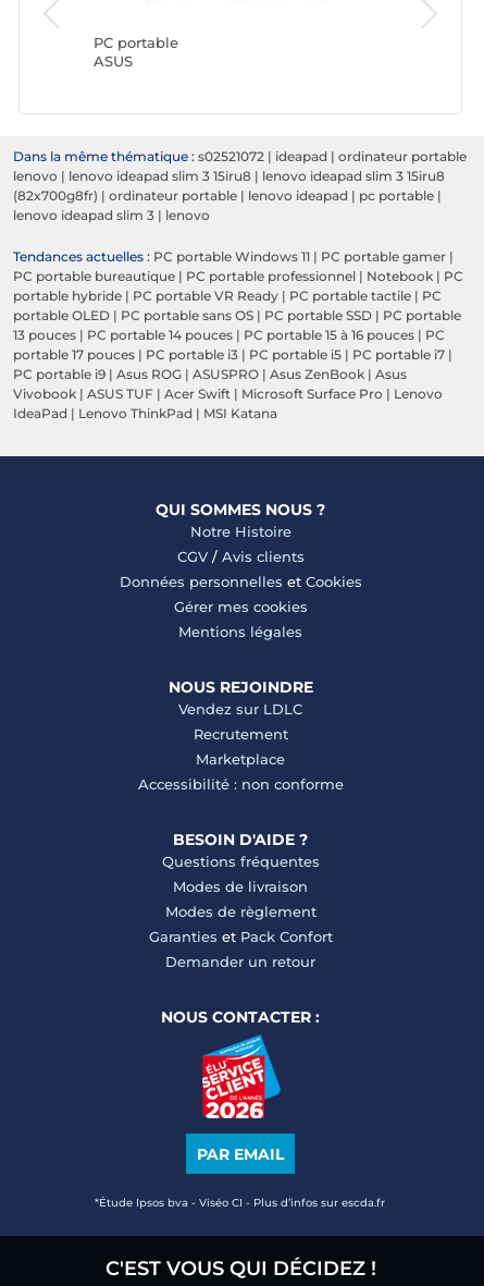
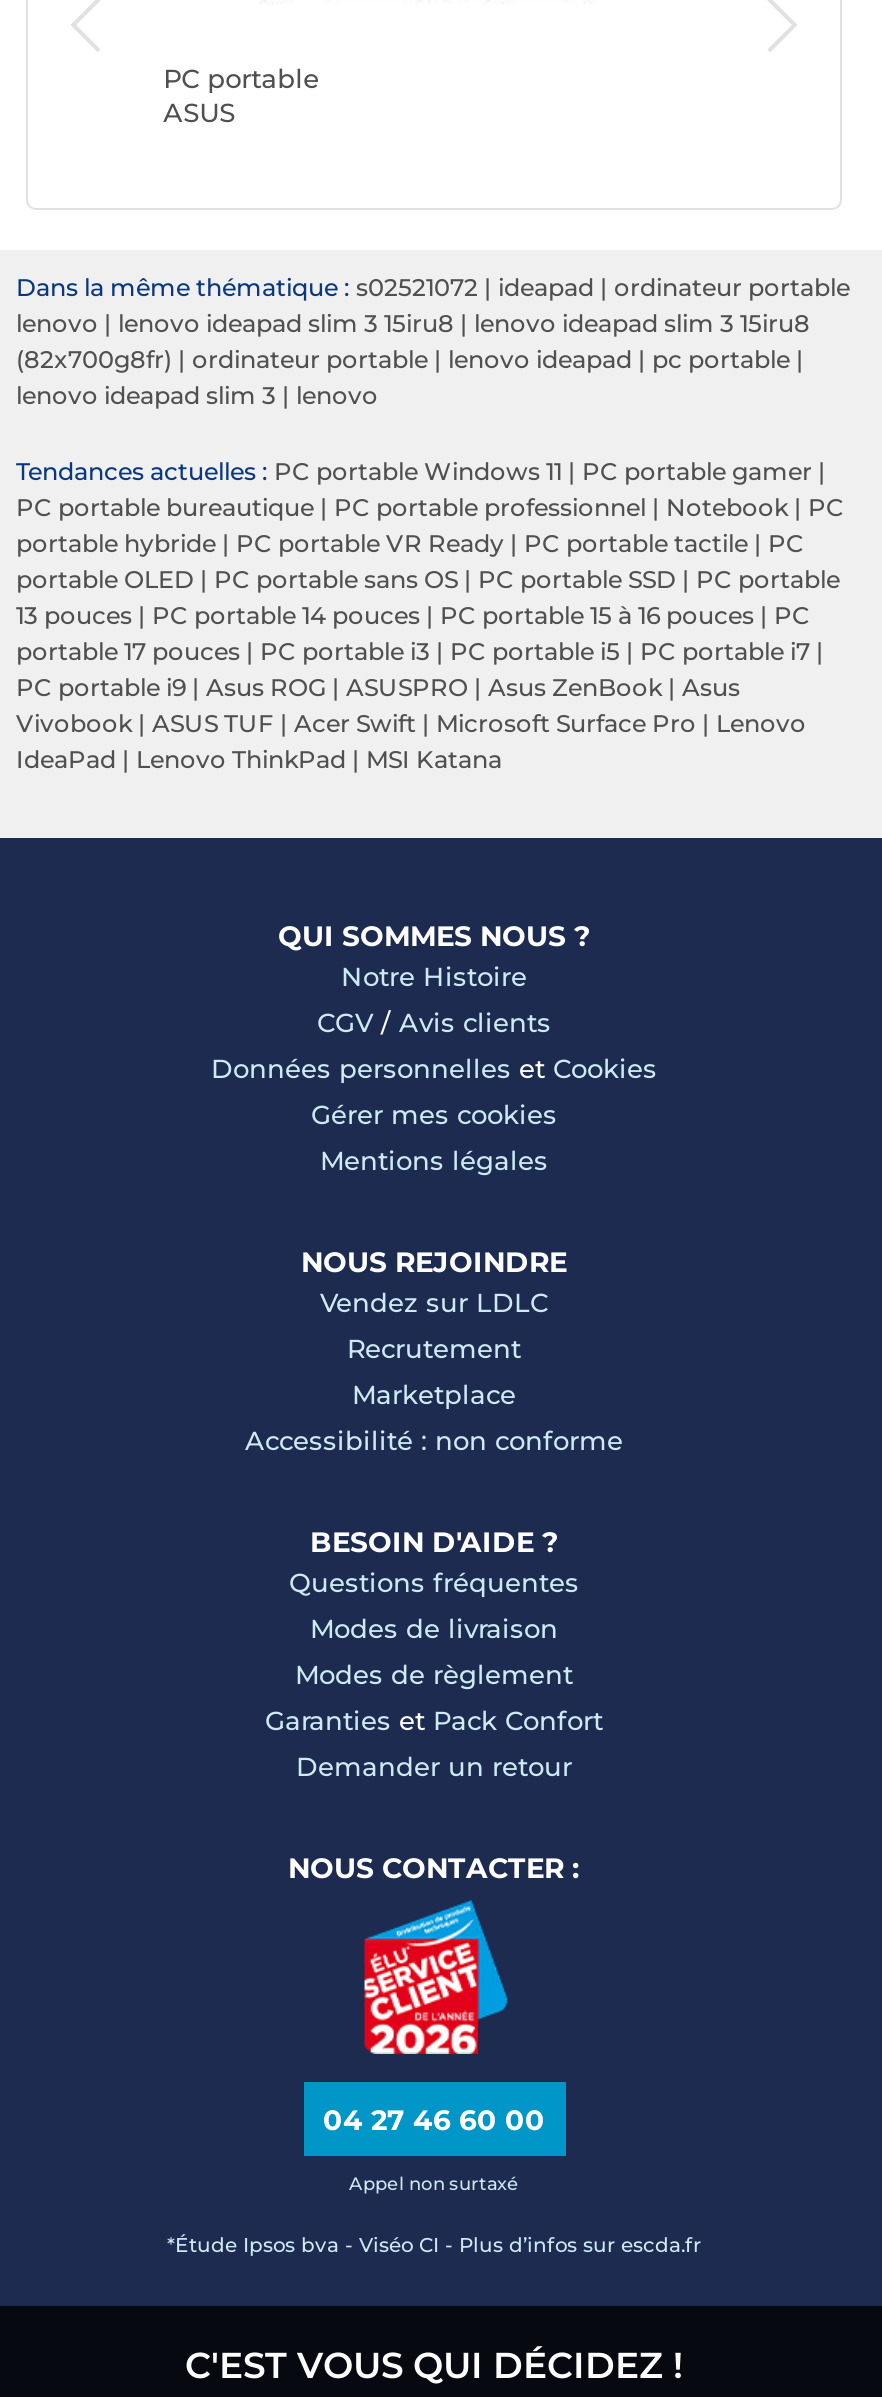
- PAR EMAIL
+ 04 27 46 60 00
+ Appel non surtaxé
